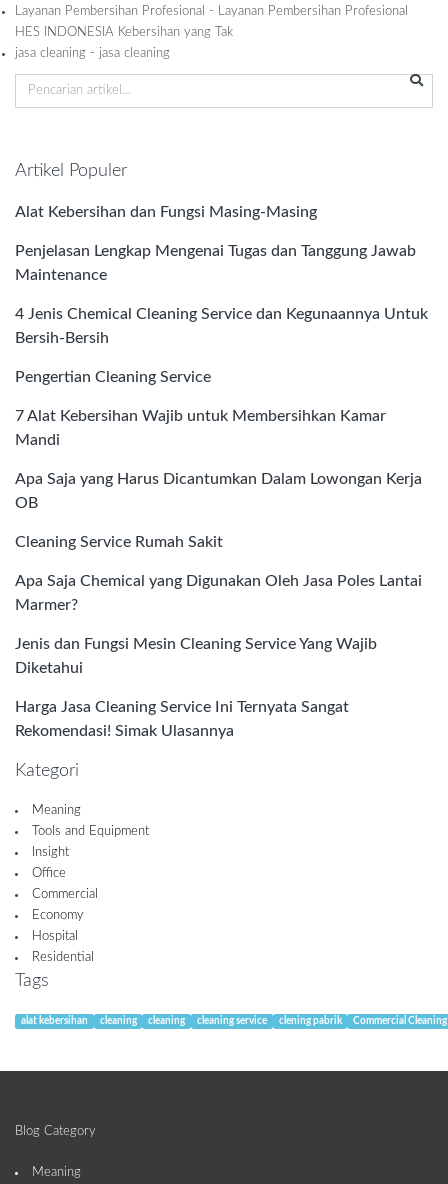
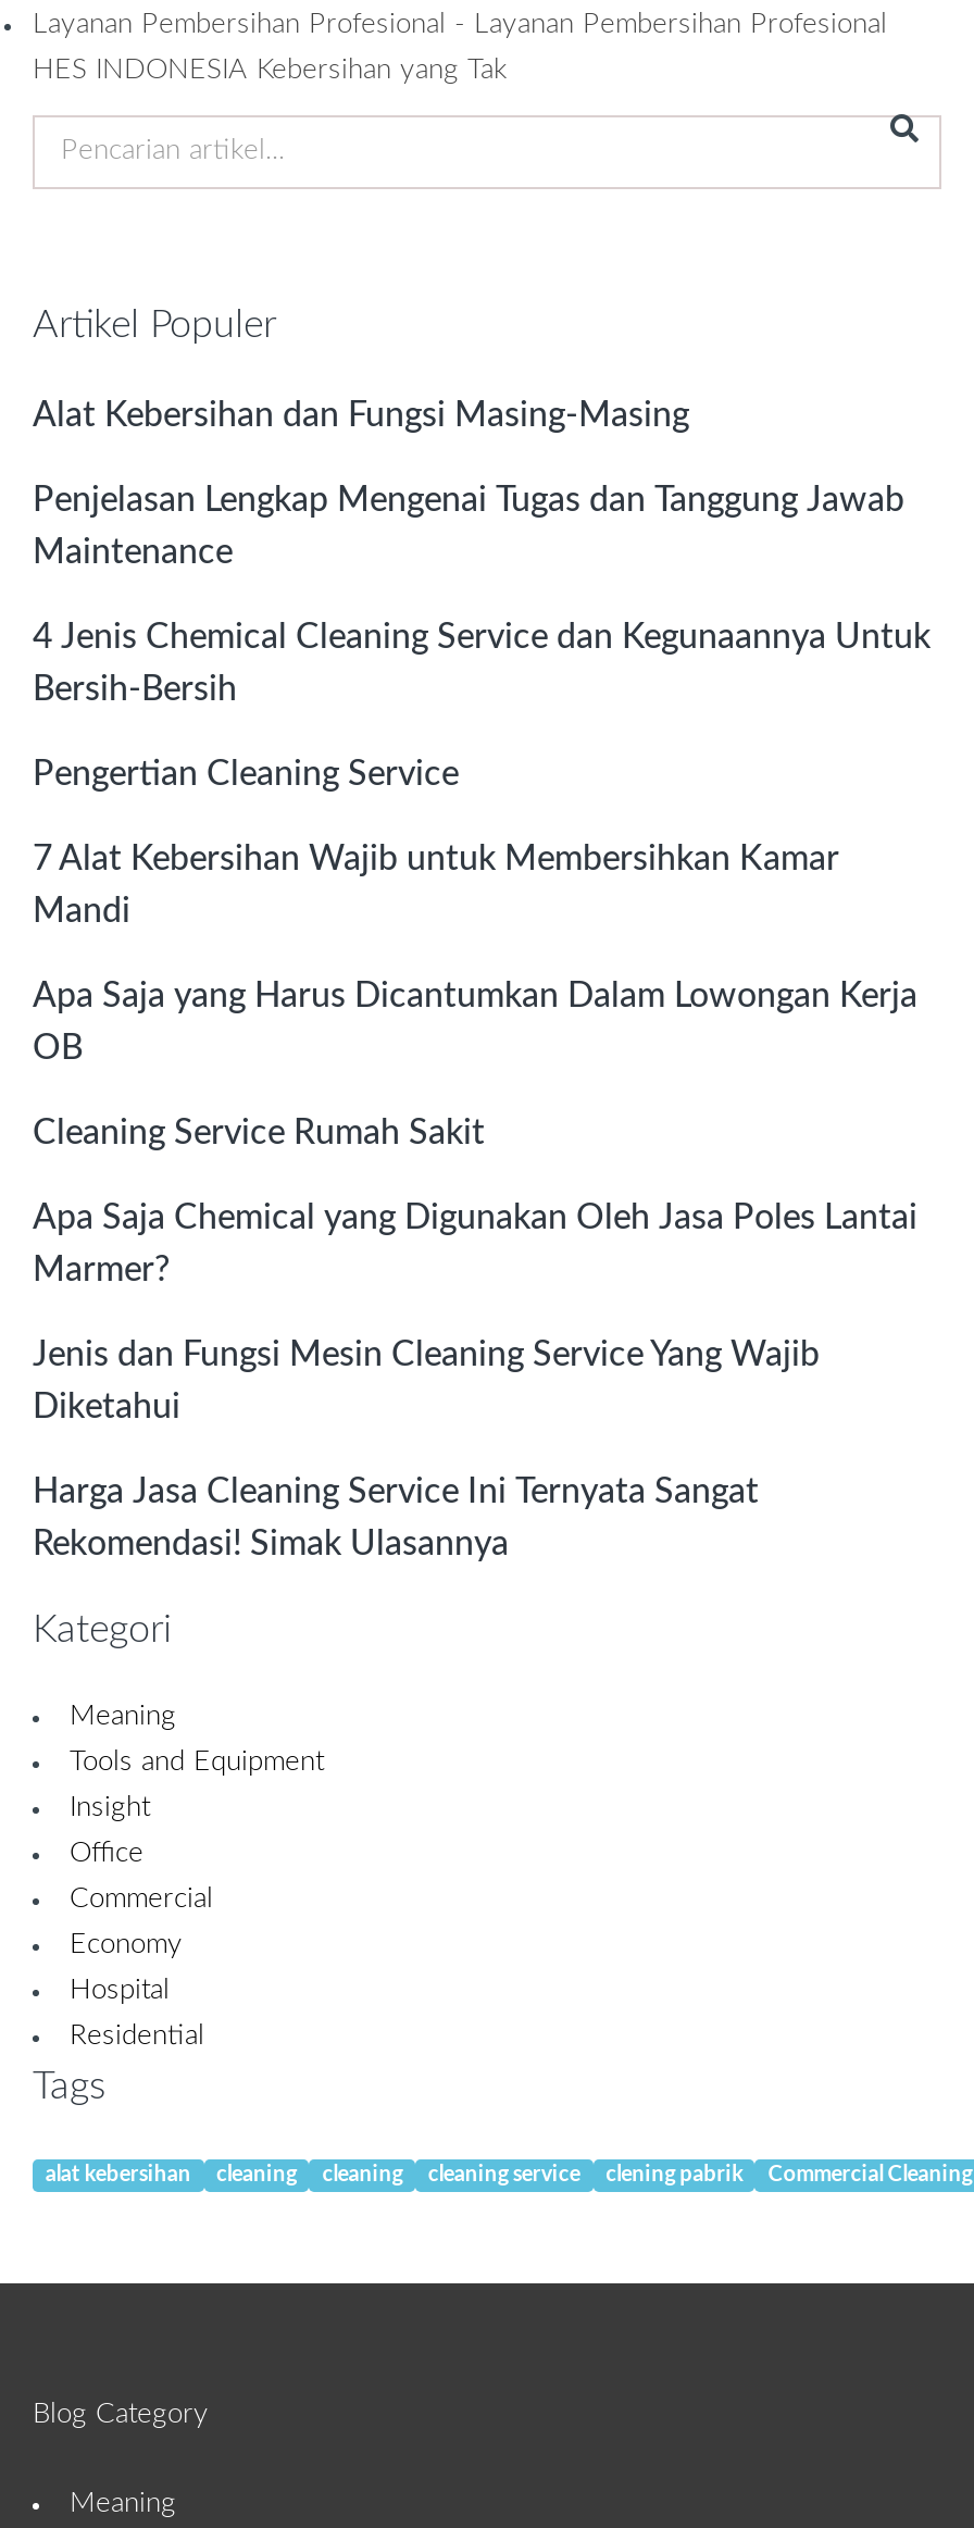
- jasa cleaning - jasa cleaning
